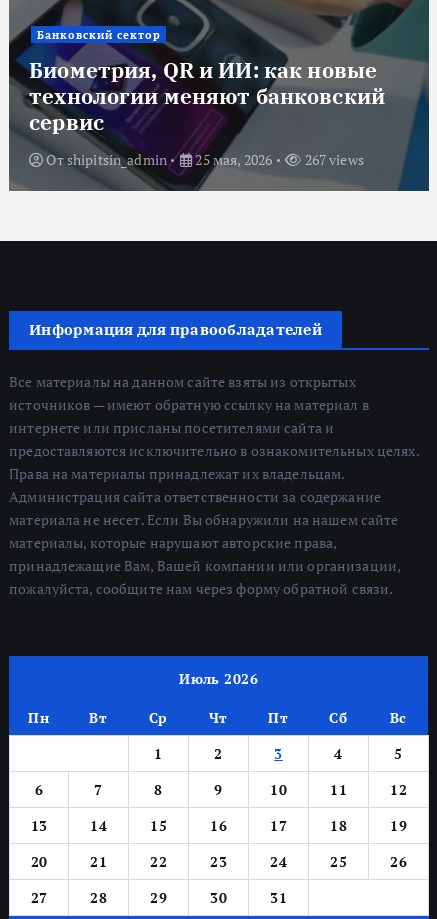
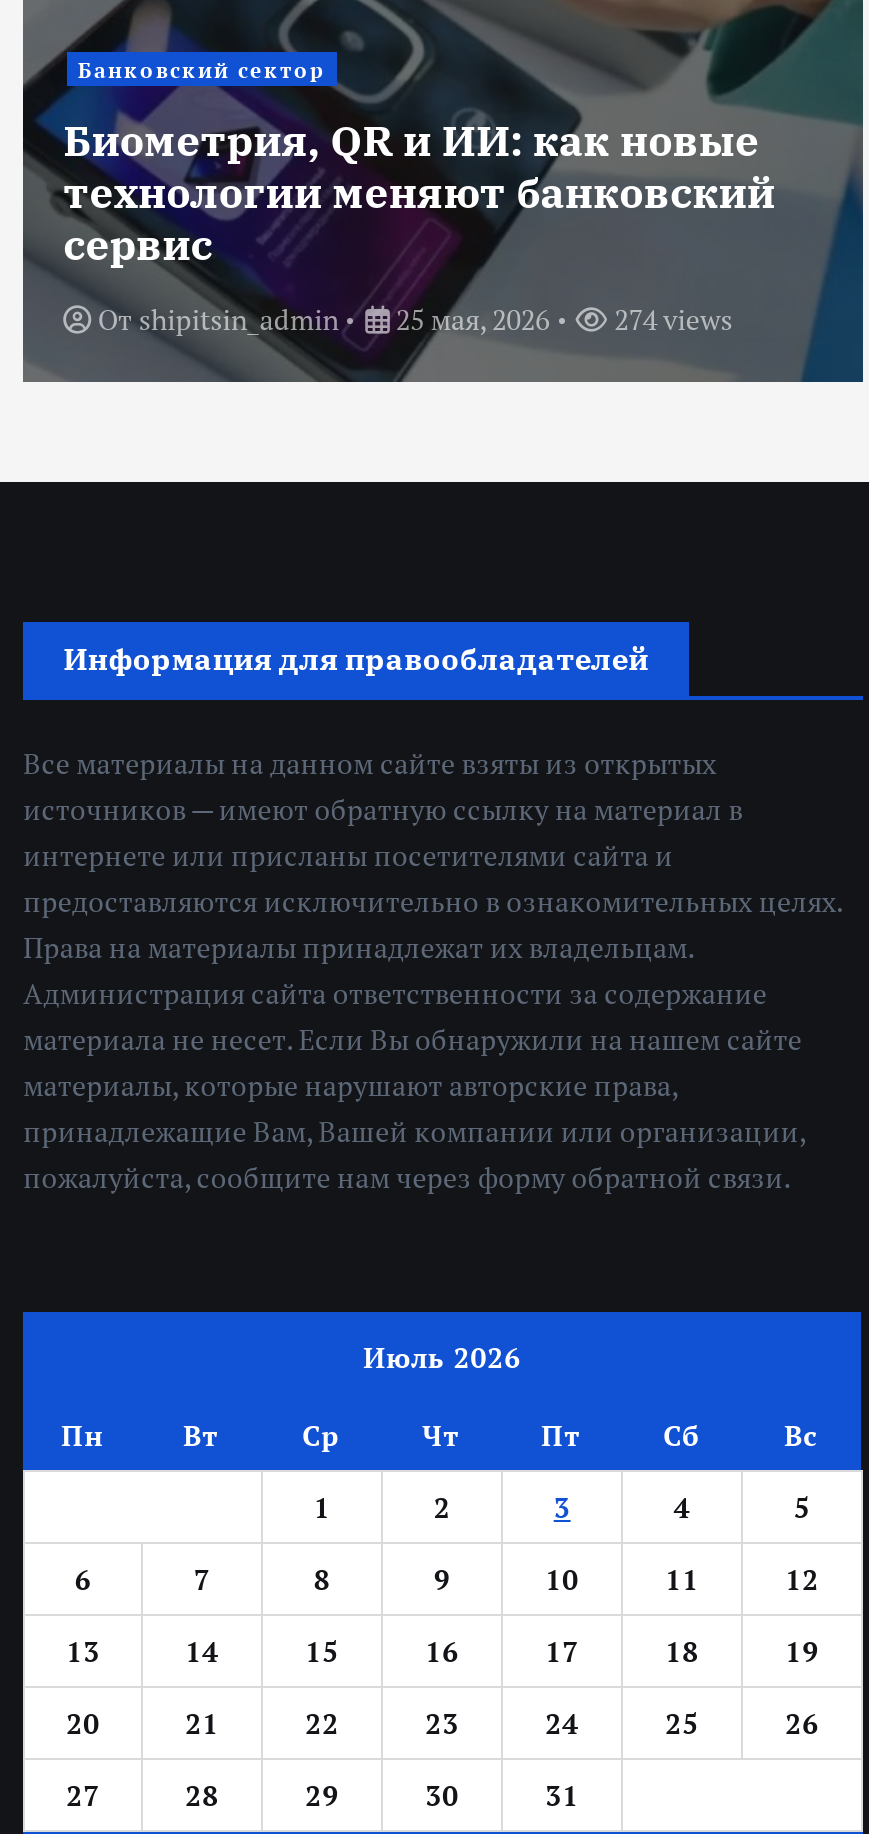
- 267 views
+ 274 views
